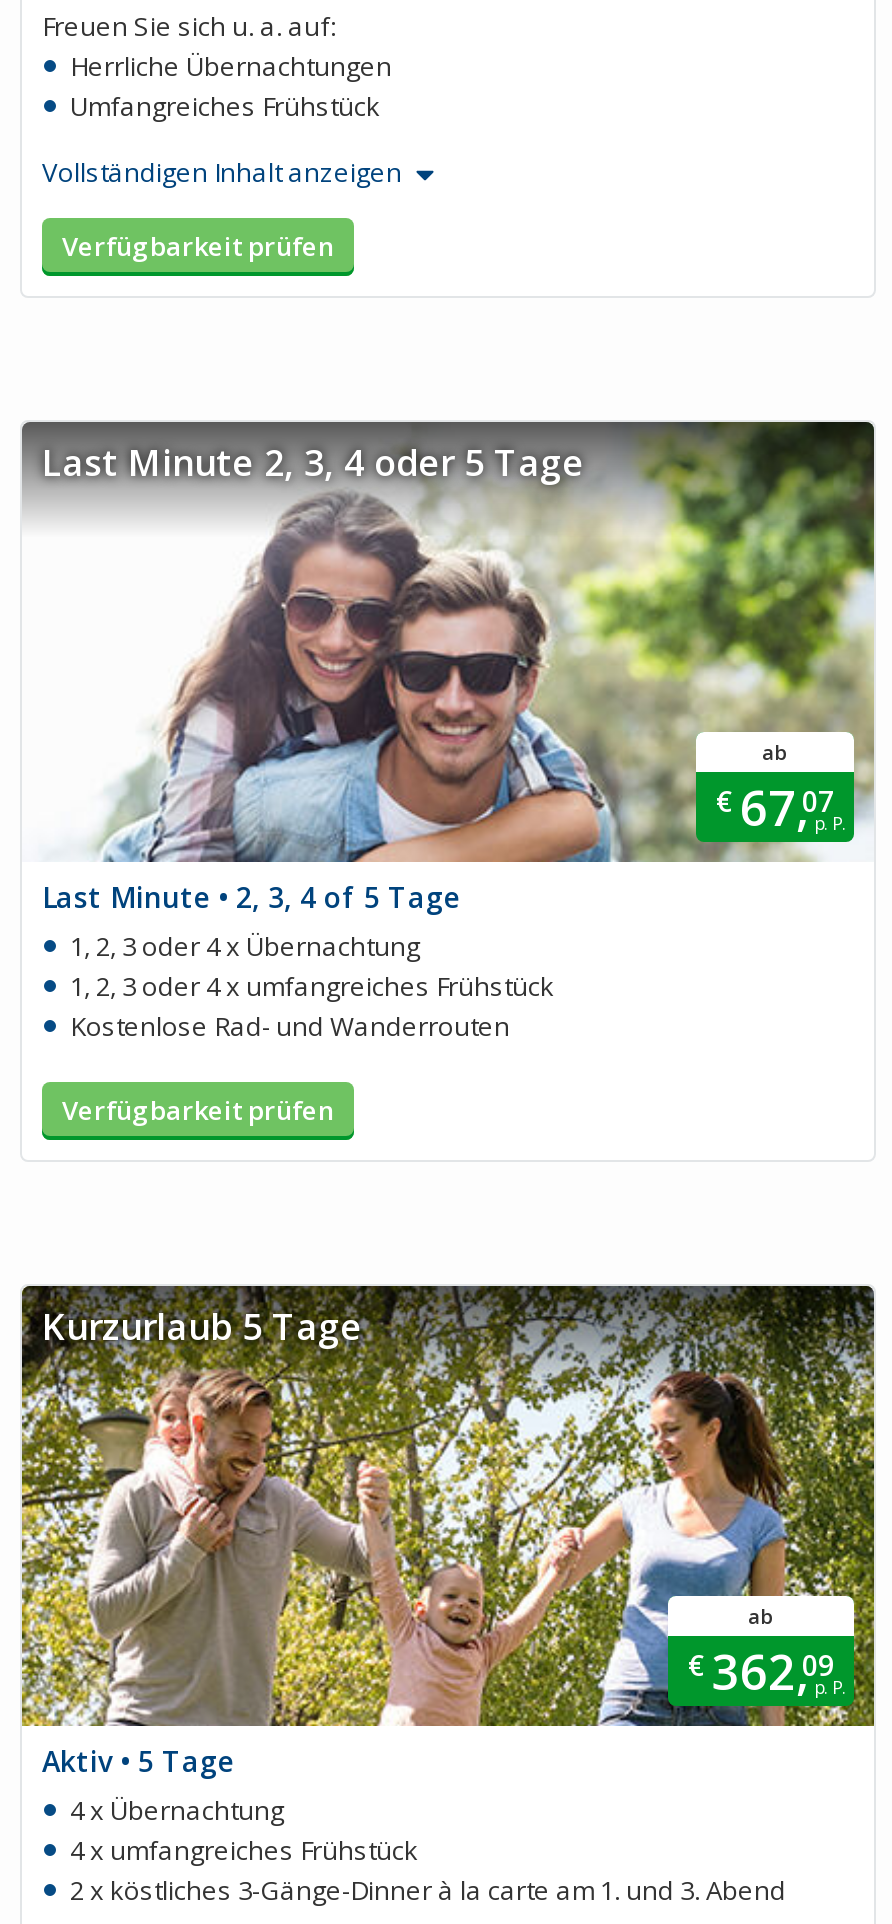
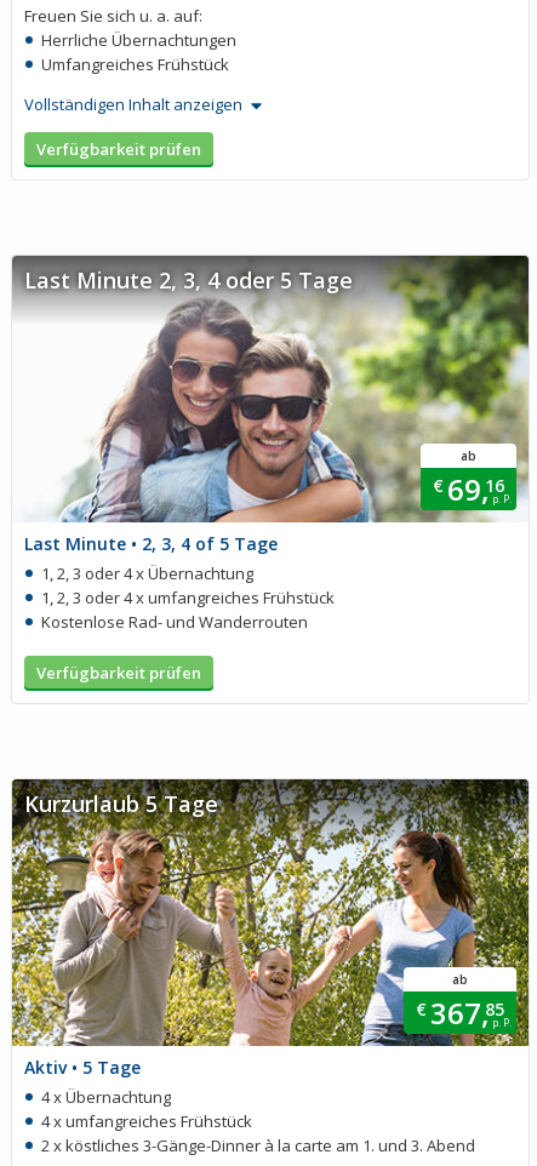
- € 67,
+ € 69,

- 07
+ 16

- € 362,
+ € 367,

- 09
+ 85
